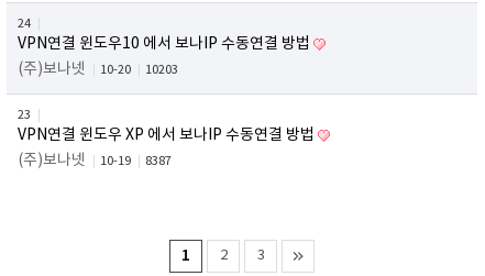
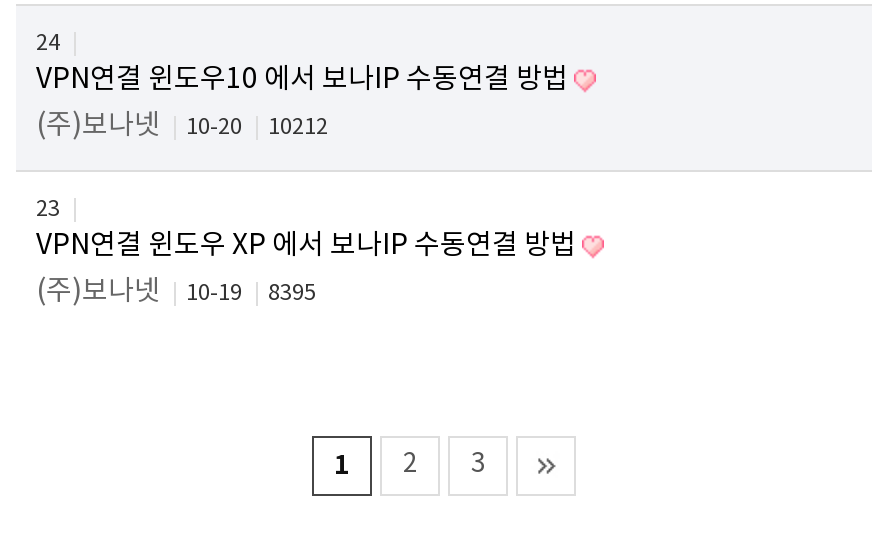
- (주)보나넷 10-20 10203
+ (주)보나넷 10-20 10212

- (주)보나넷 10-19 8387
+ (주)보나넷 10-19 8395
